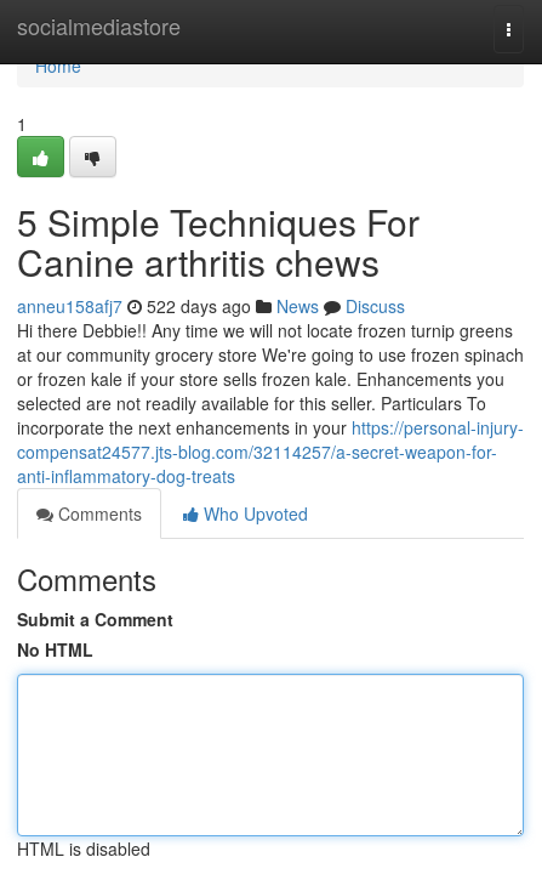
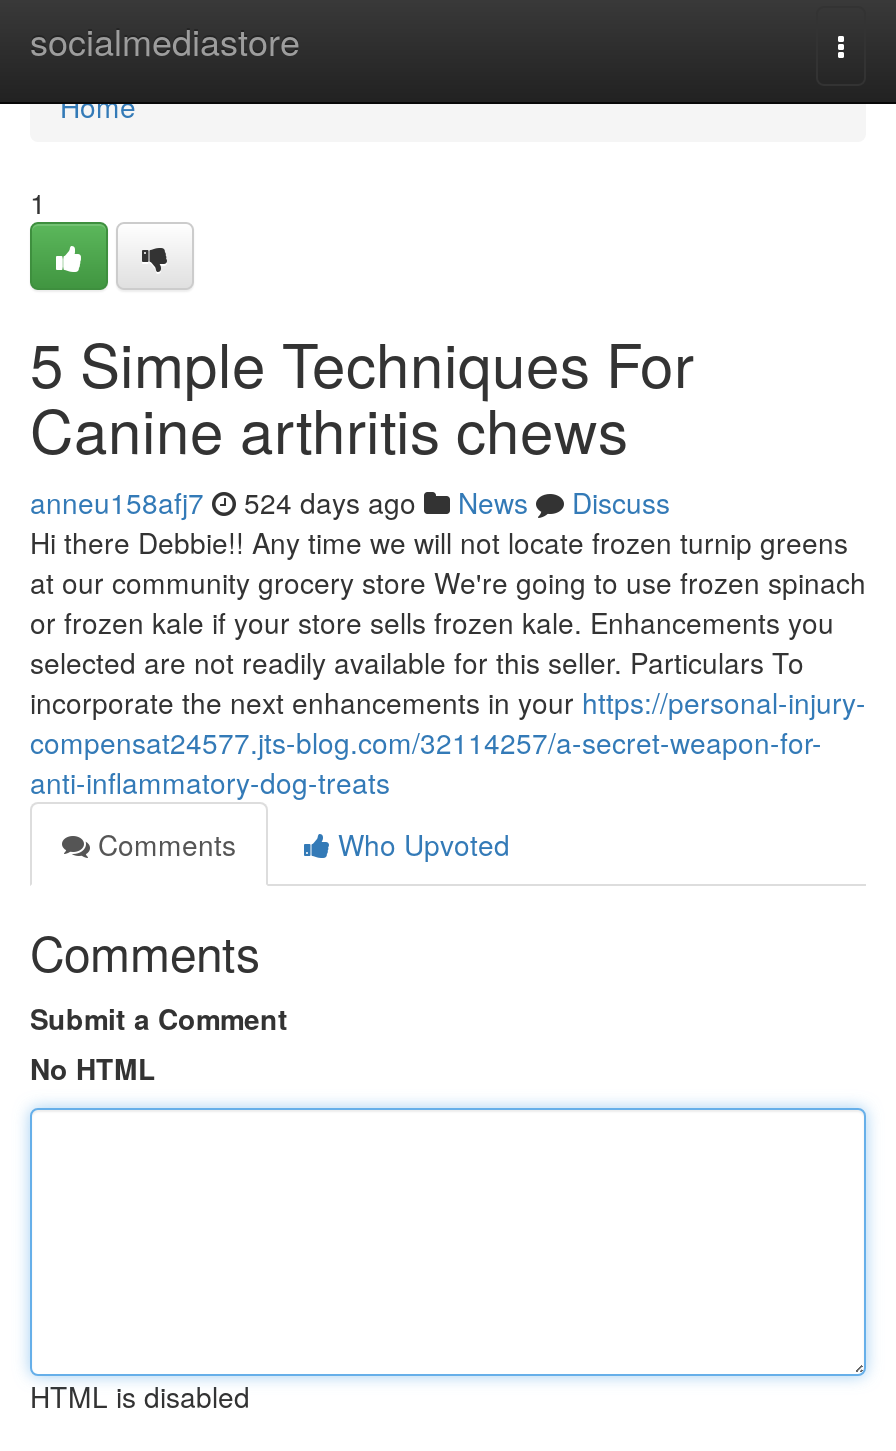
- anneu158afj7 522 days ago News Discuss
+ anneu158afj7 524 days ago News Discuss
